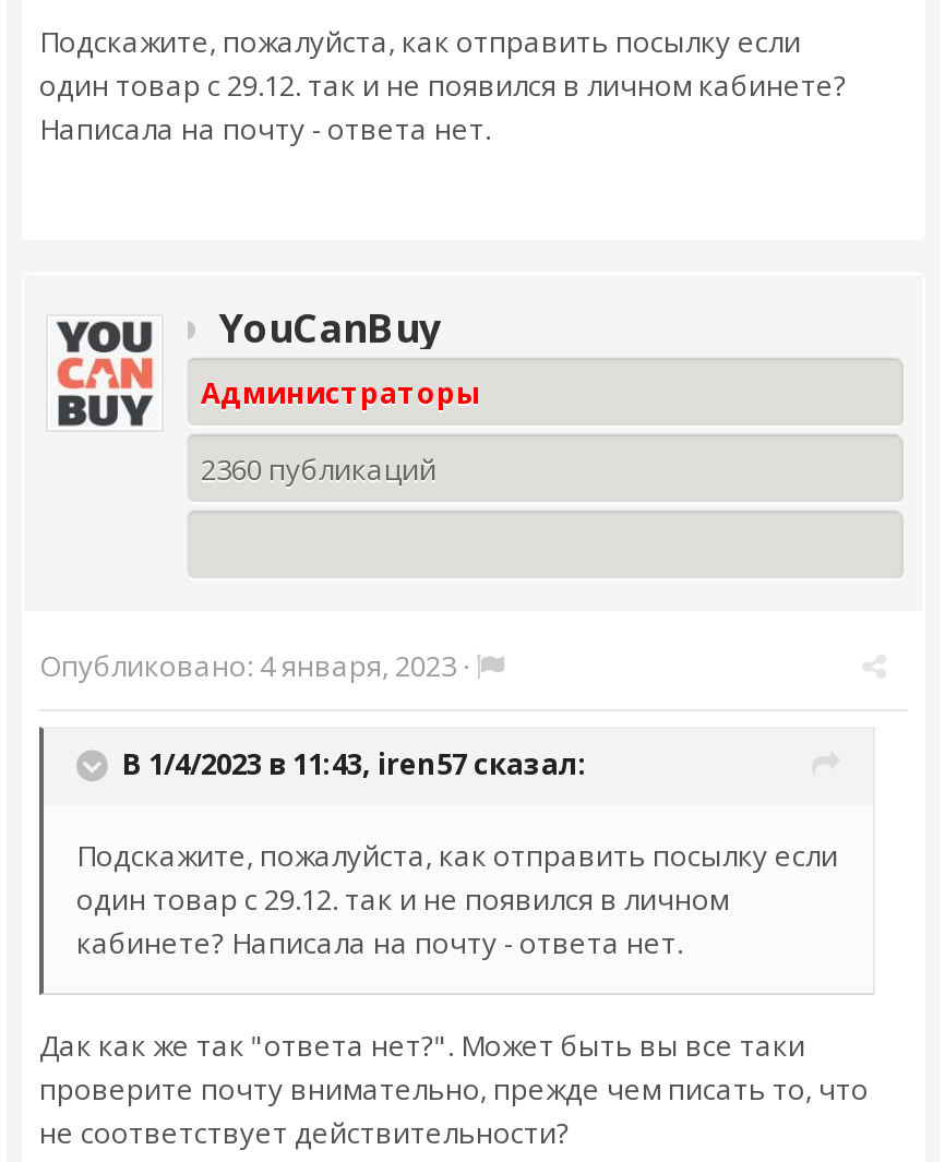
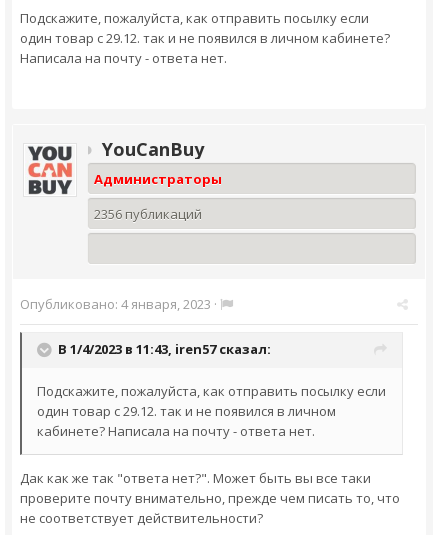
- 2360 публикаций
+ 2356 публикаций
